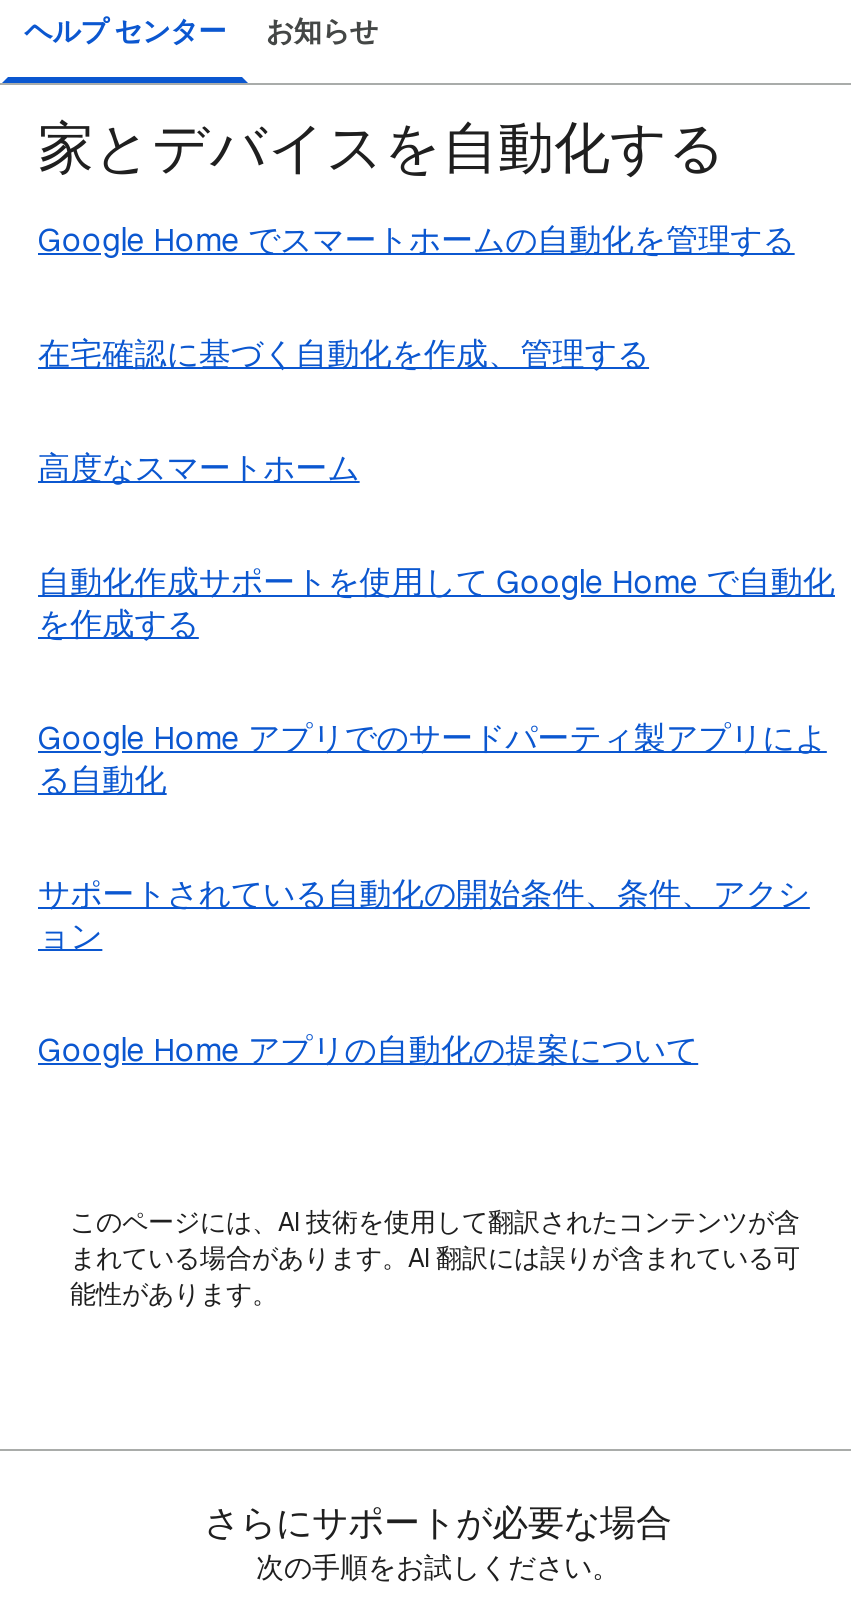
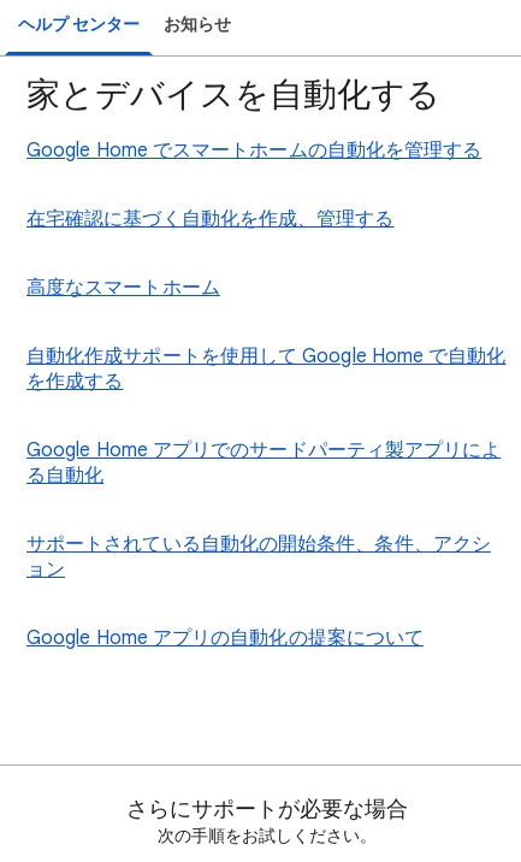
- このページには、AI 技術を使用して翻訳されたコンテンツが含
- まれている場合があります。AI 翻訳には誤りが含まれている可
- 能性があります。
